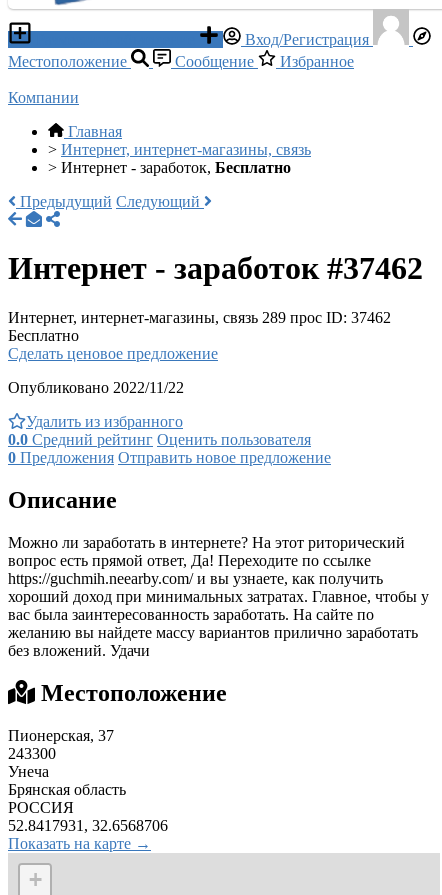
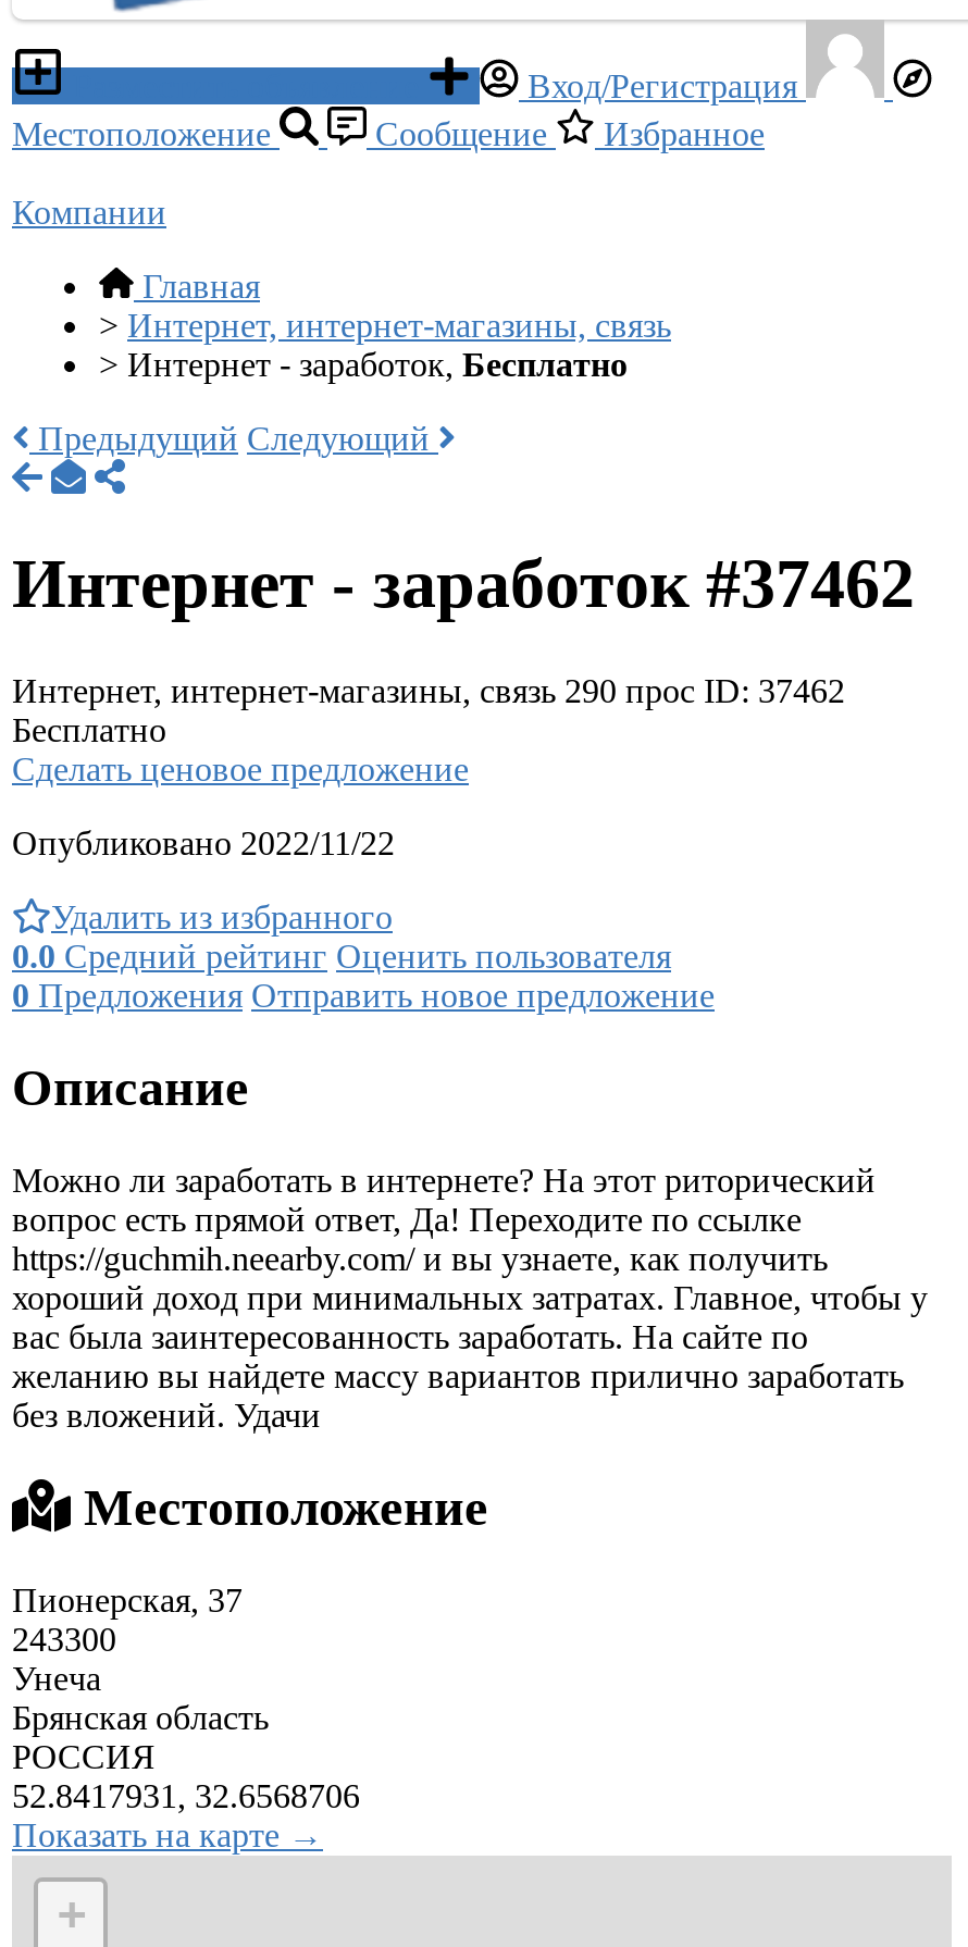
- Интернет, интернет-магазины, связь 289 прос ID: 37462
+ Интернет, интернет-магазины, связь 290 прос ID: 37462
